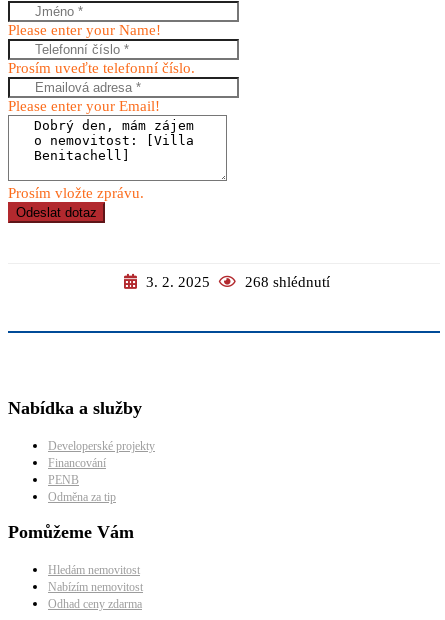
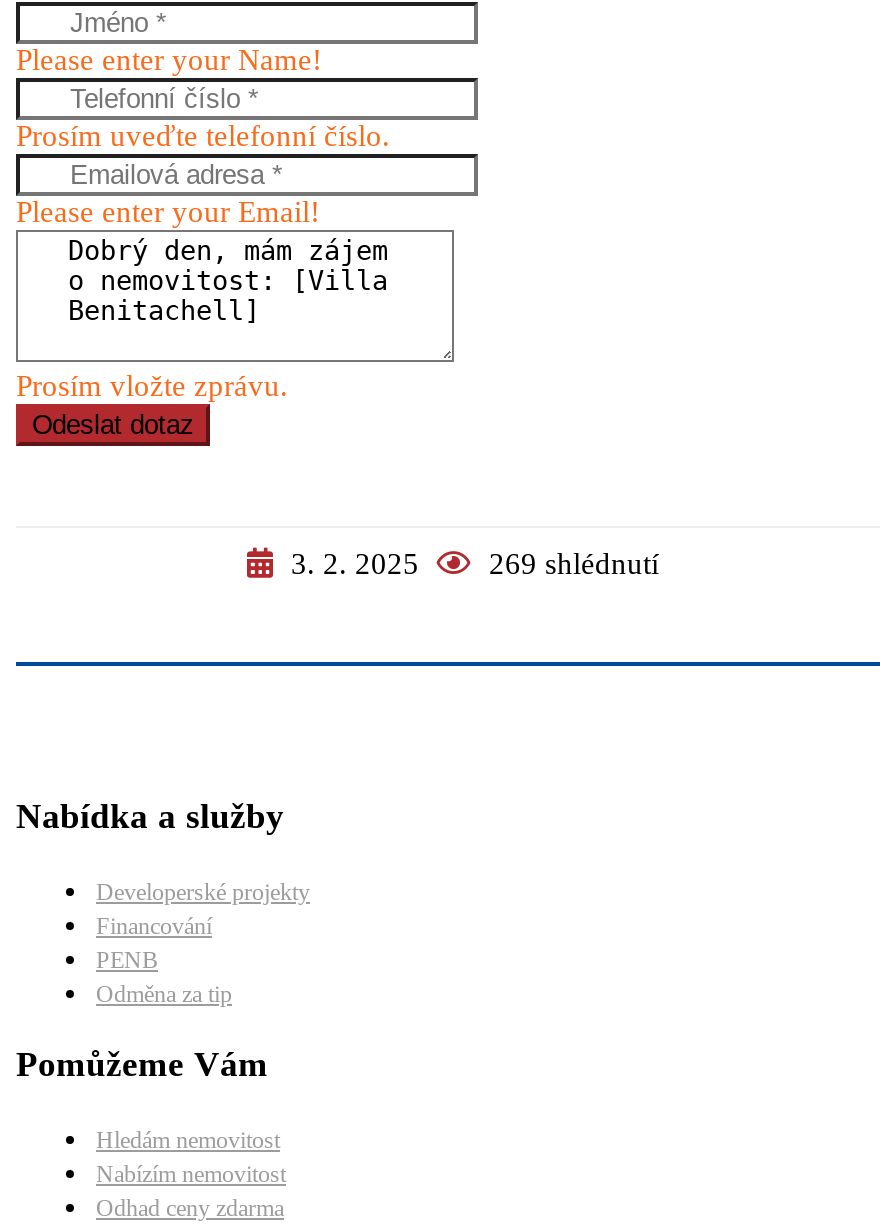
- 3. 2. 2025 268 shlédnutí
+ 3. 2. 2025 269 shlédnutí
